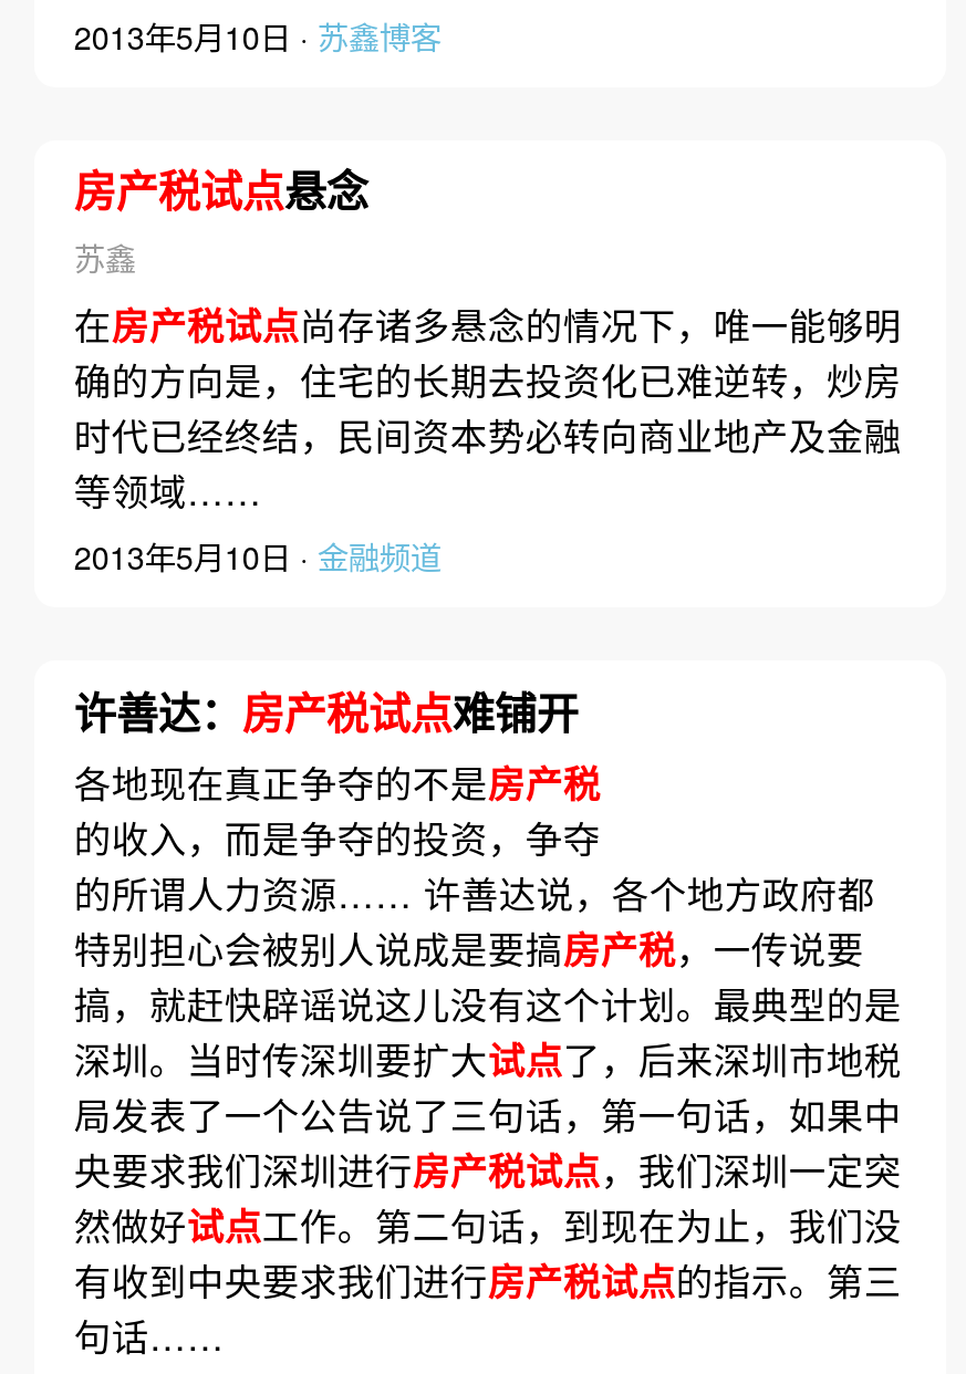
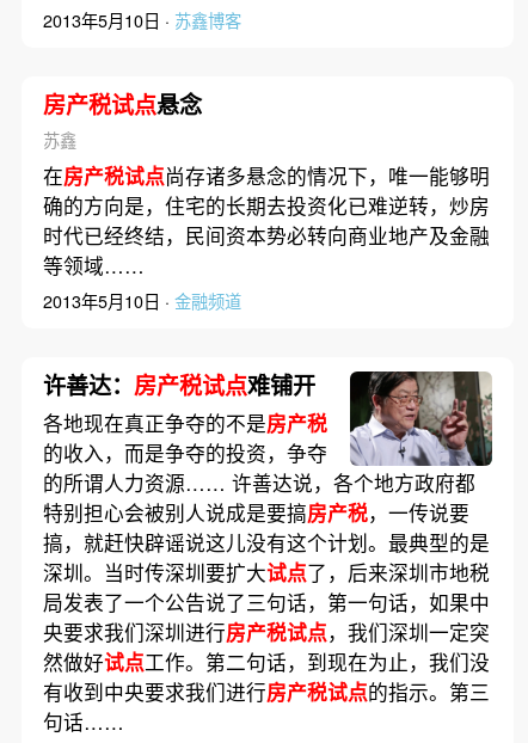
+ [image]
